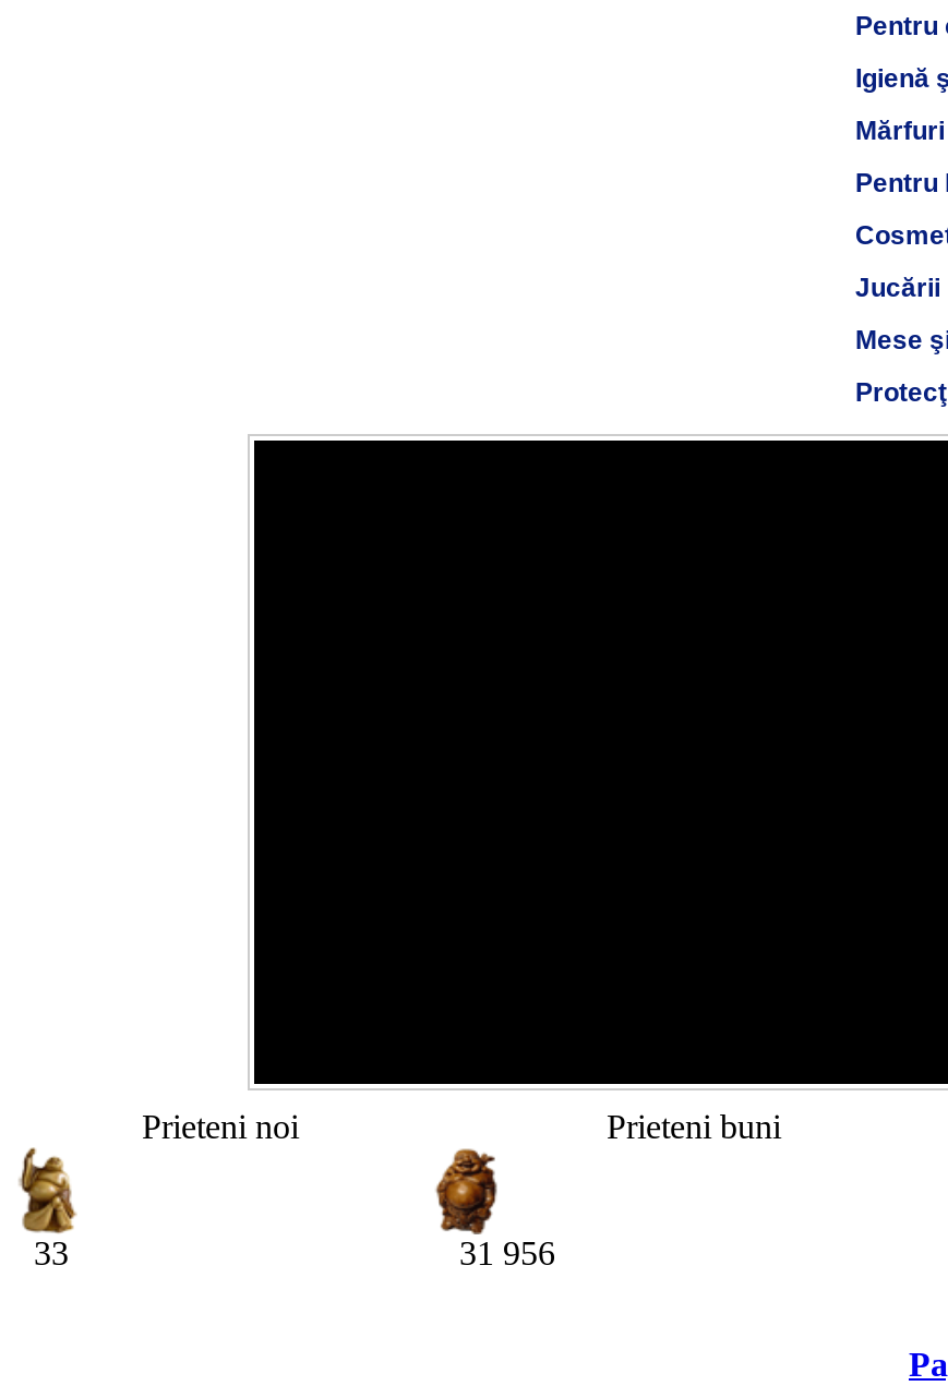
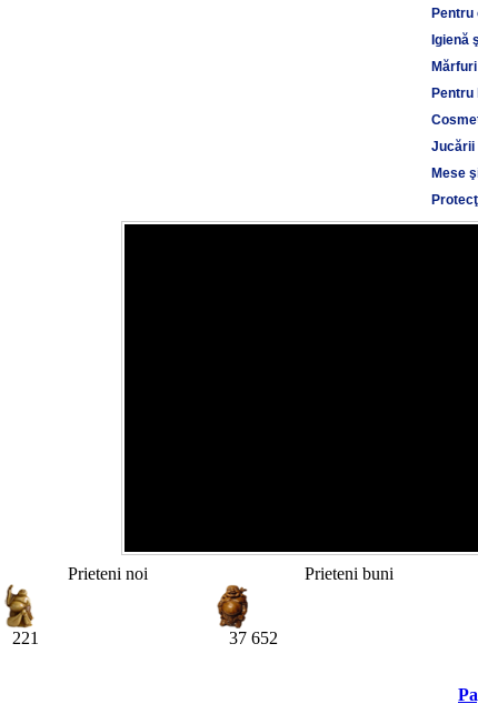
- 33
+ 221

- 31 956
+ 37 652
